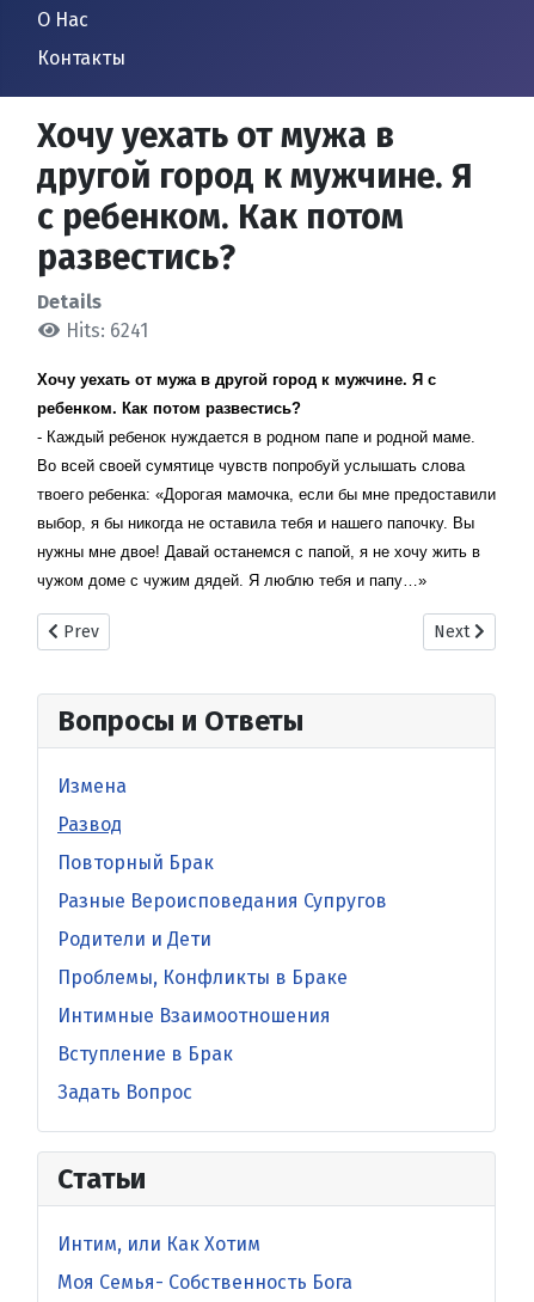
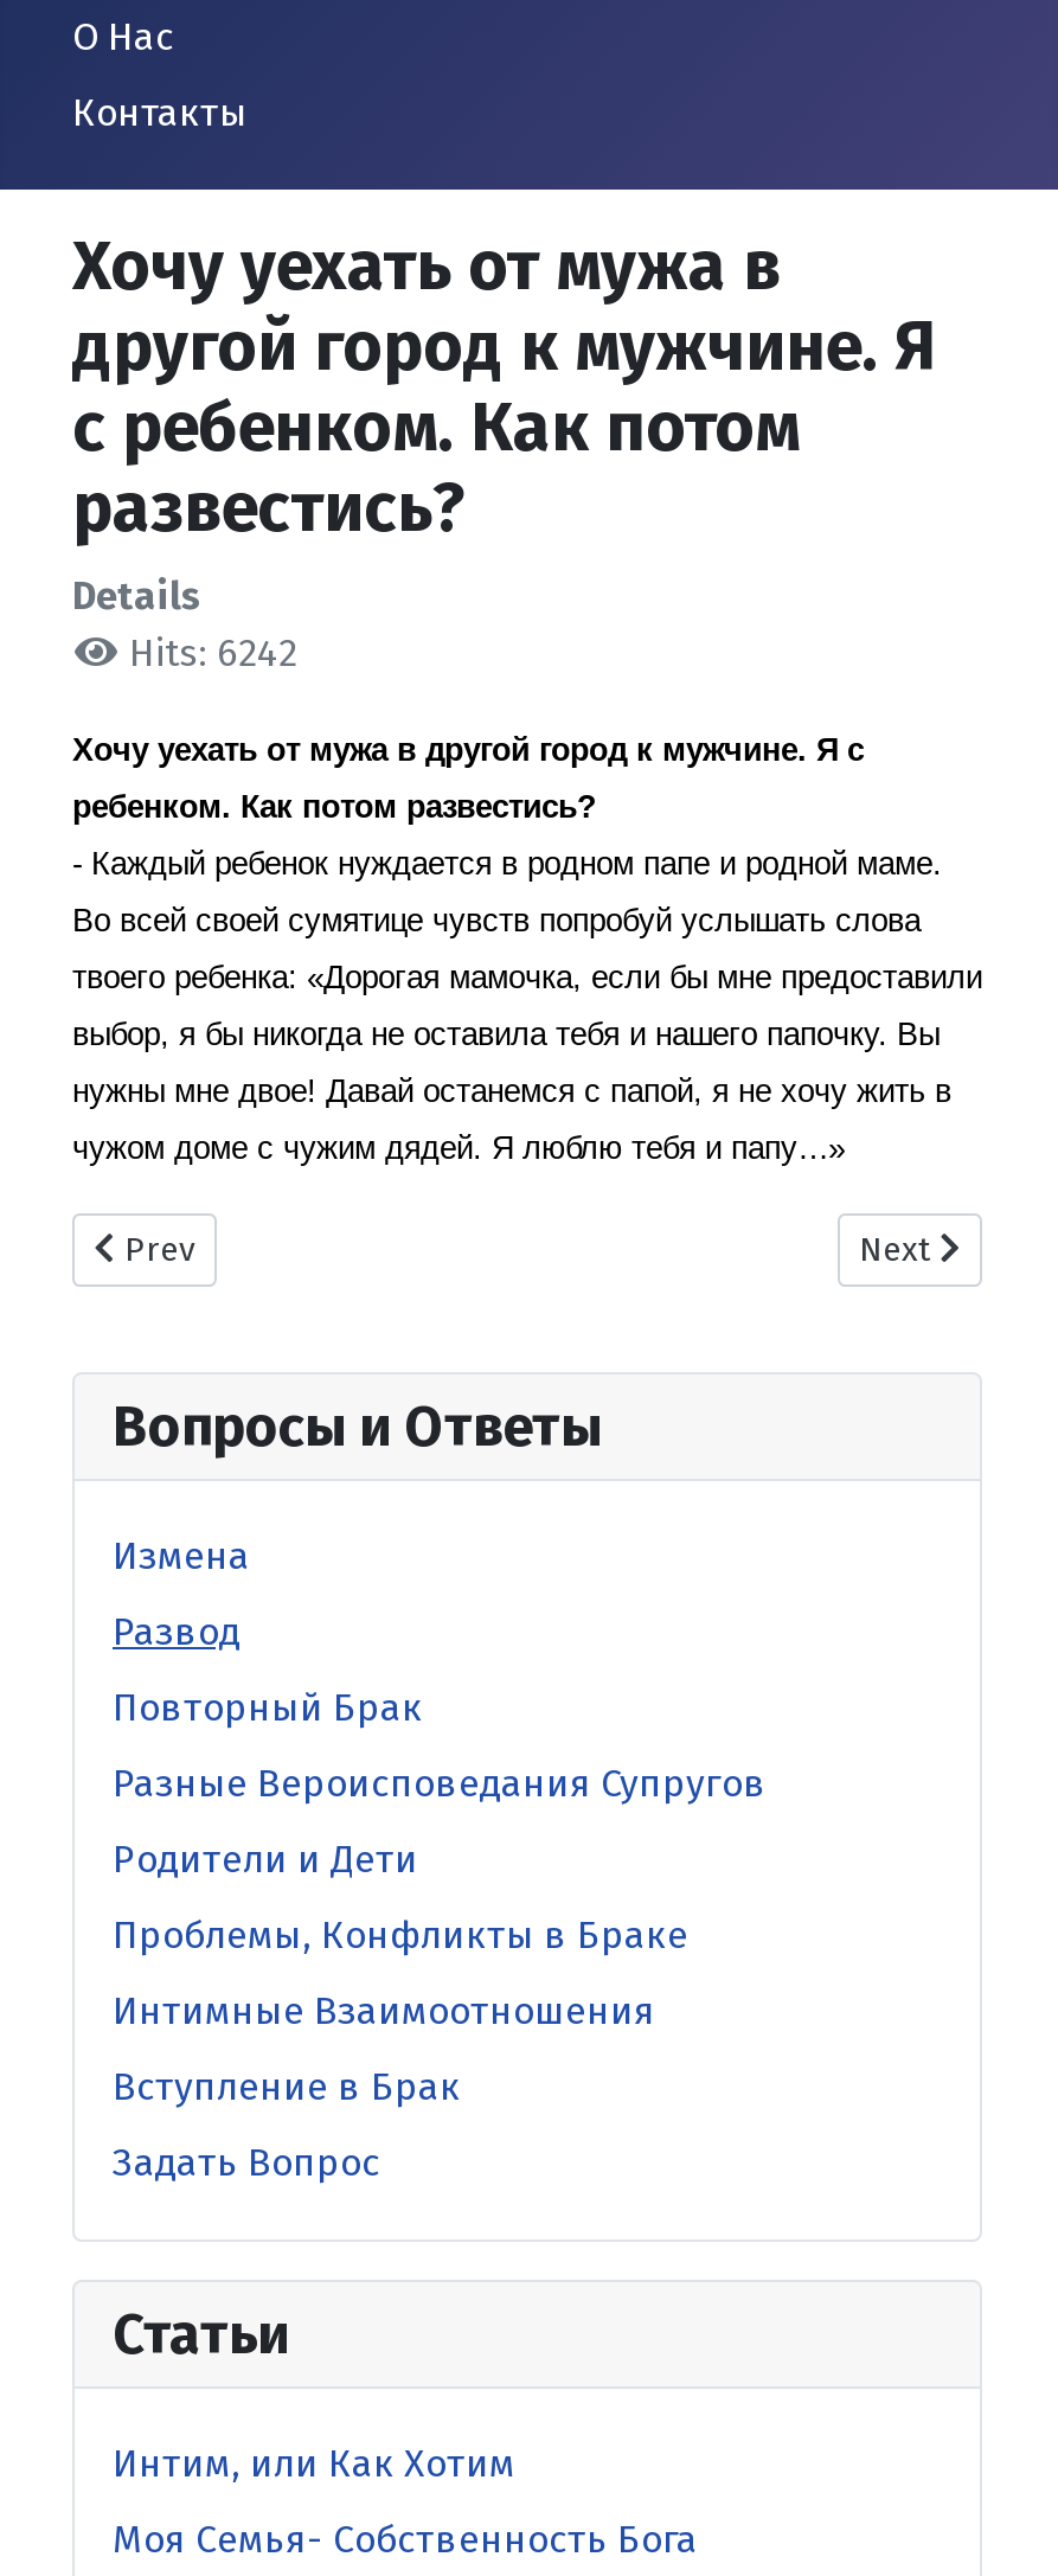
- Hits: 6241
+ Hits: 6242
